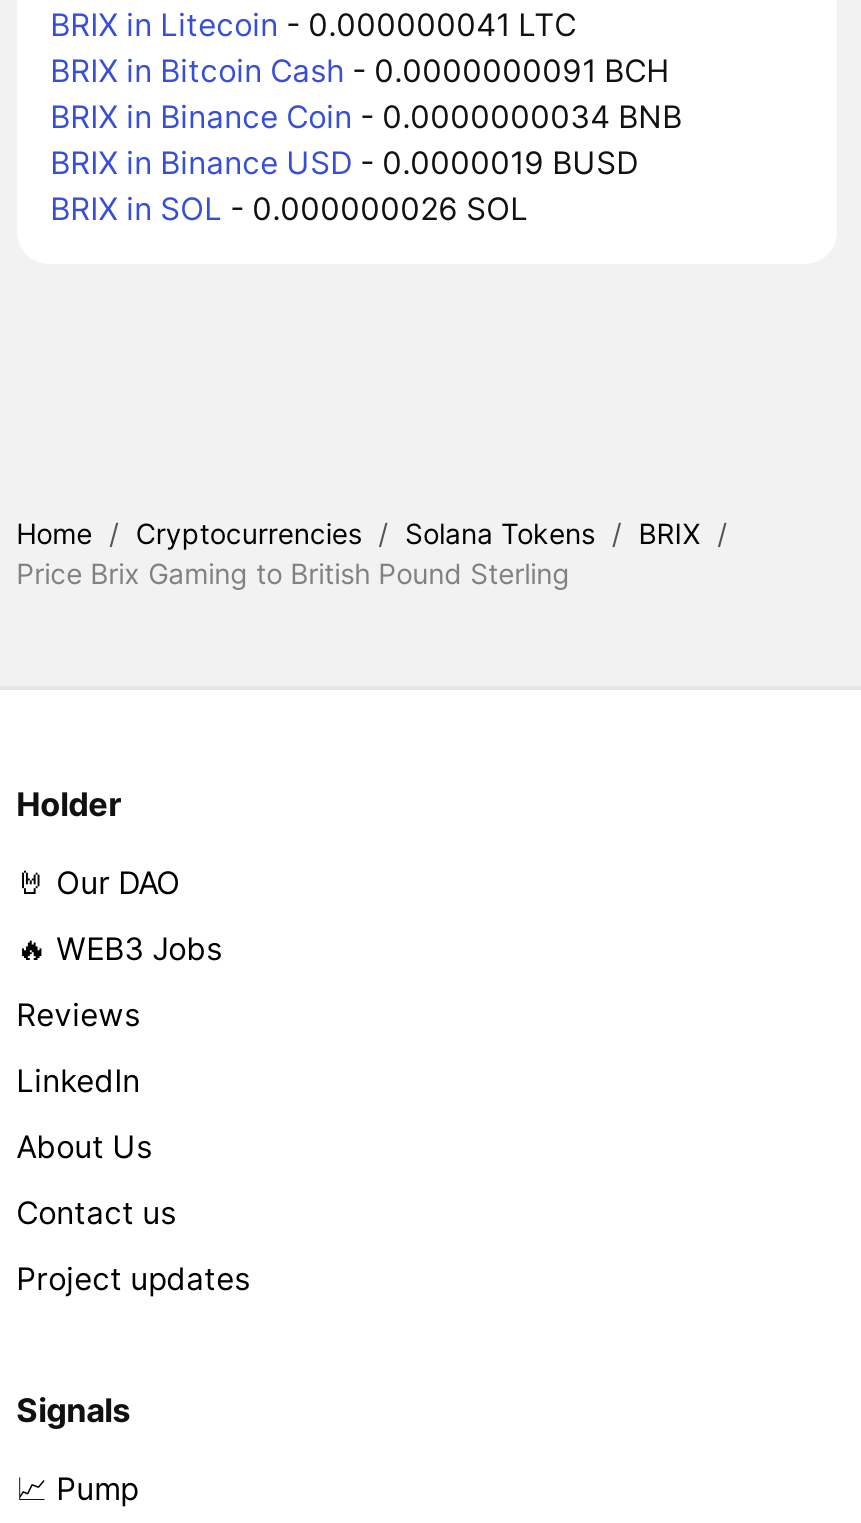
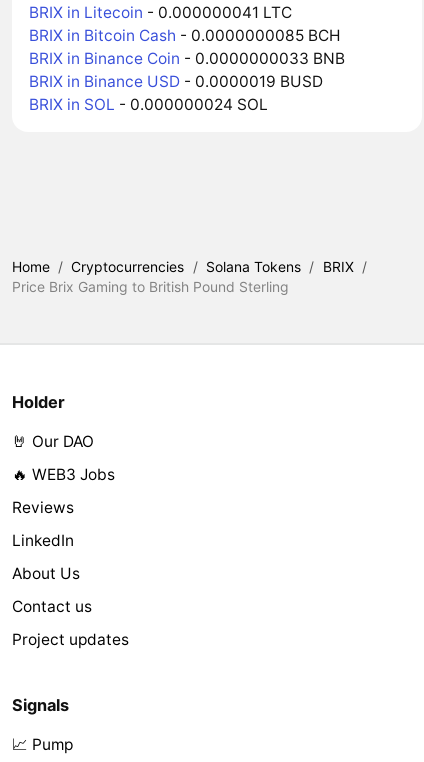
- BRIX in Bitcoin Cash - 0.0000000091 BCH
+ BRIX in Bitcoin Cash - 0.0000000085 BCH

- BRIX in Binance Coin - 0.0000000034 BNB
+ BRIX in Binance Coin - 0.0000000033 BNB

- BRIX in SOL - 0.000000026 SOL
+ BRIX in SOL - 0.000000024 SOL
